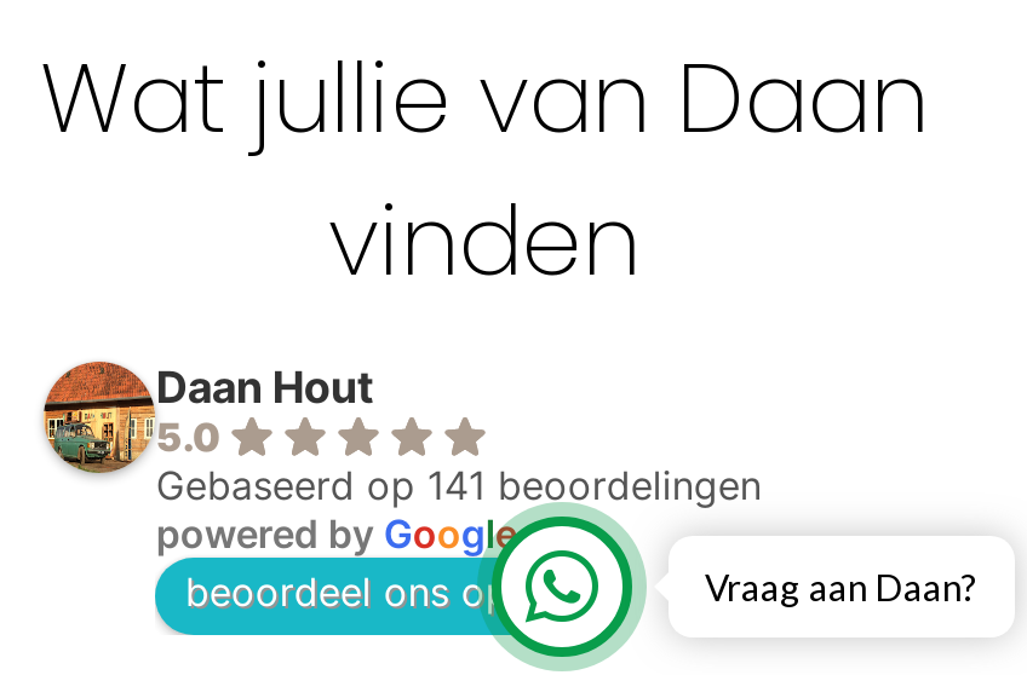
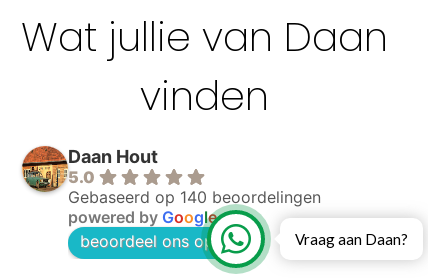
- Gebaseerd op 141 beoordelingen
+ Gebaseerd op 140 beoordelingen
